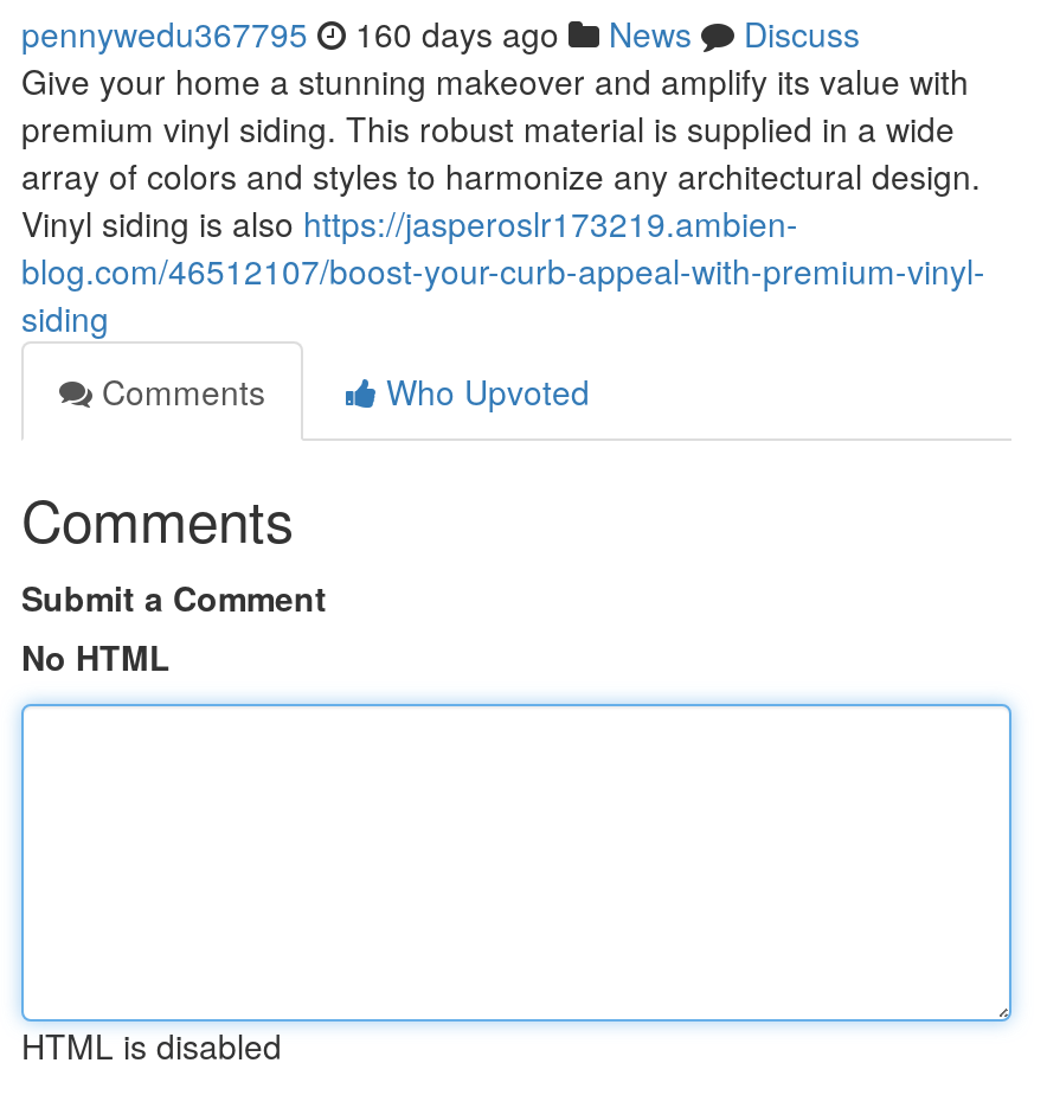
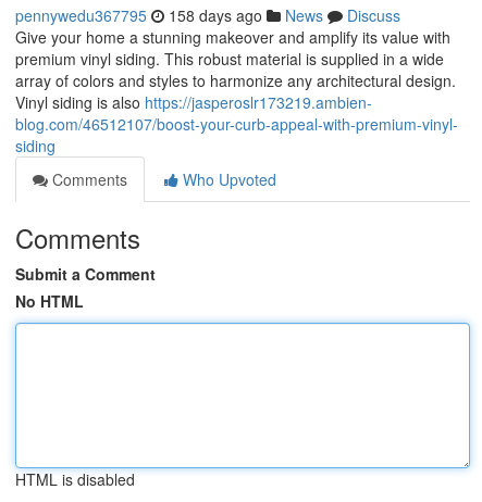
- pennywedu367795 160 days ago News Discuss
+ pennywedu367795 158 days ago News Discuss
